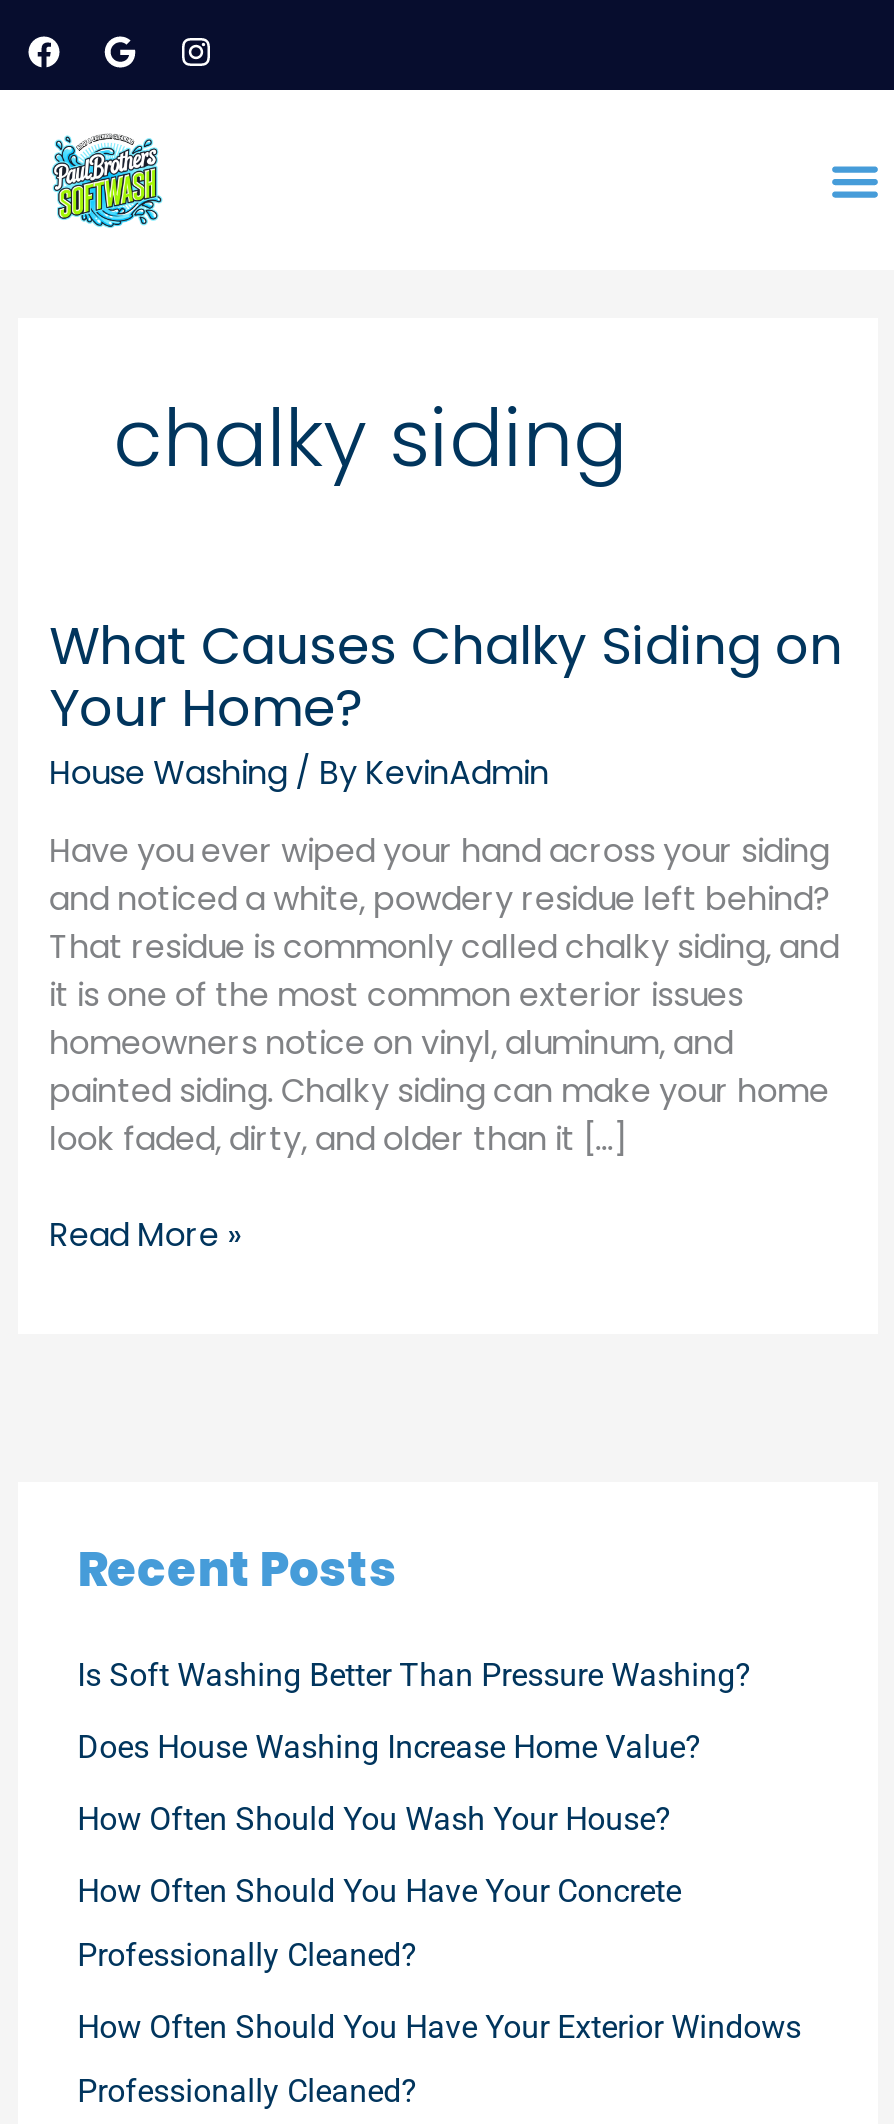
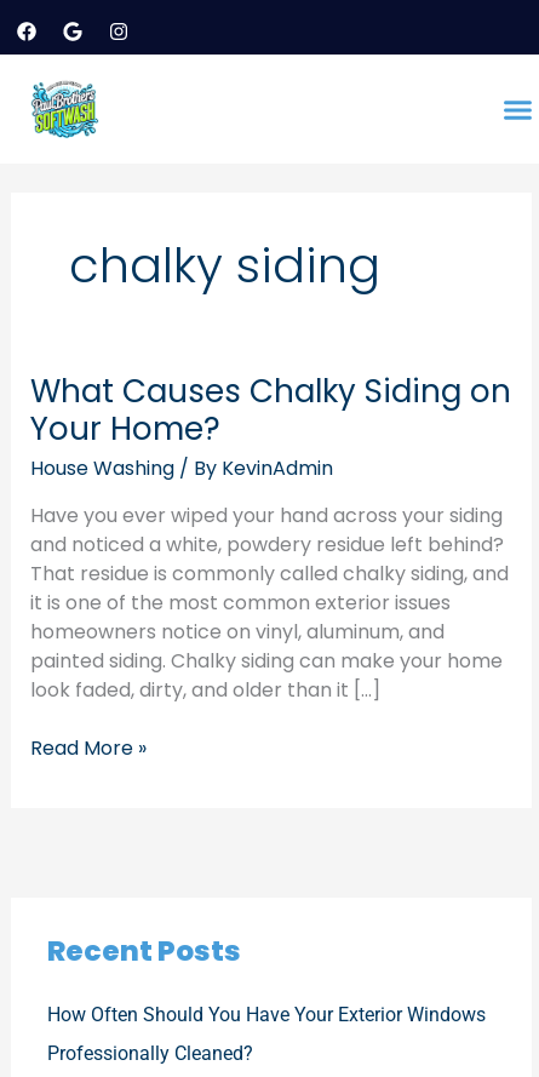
- Is Soft Washing Better Than Pressure Washing?
- Does House Washing Increase Home Value?
- How Often Should You Wash Your House?
- How Often Should You Have Your Concrete
- Professionally Cleaned?
